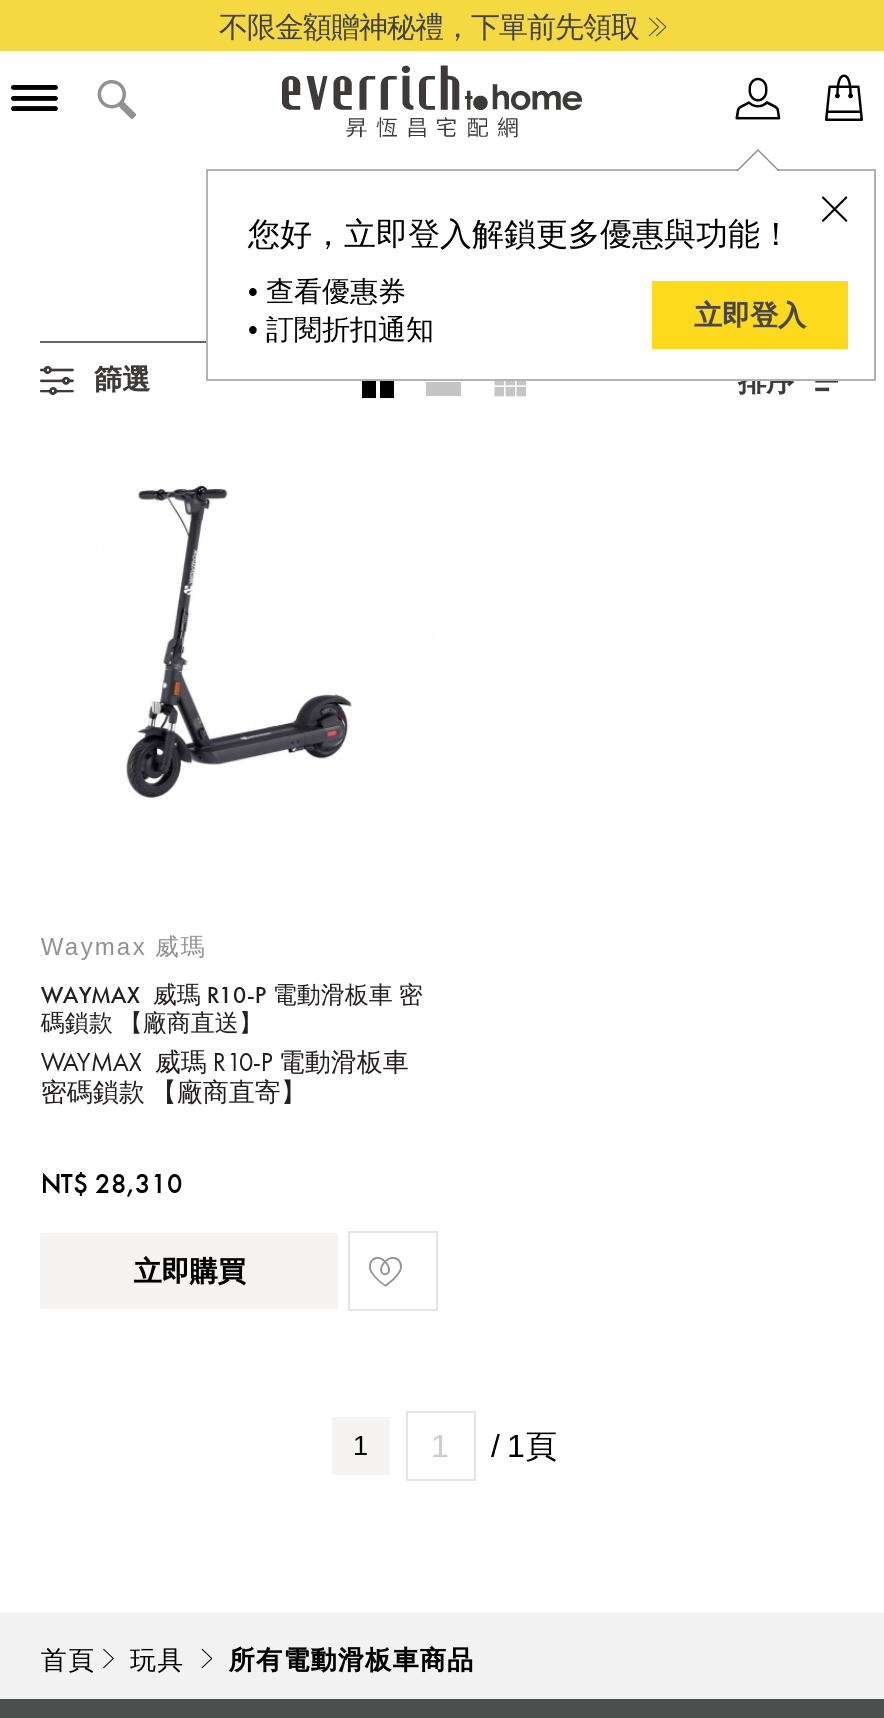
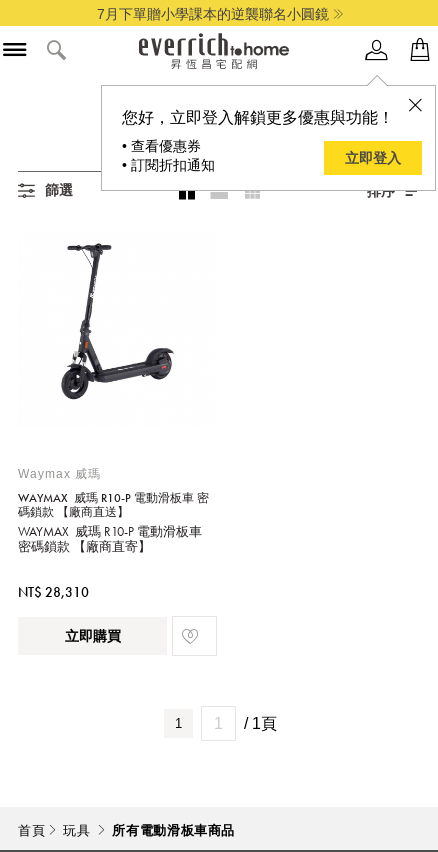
- 不限金額贈神秘禮，下單前先領取
+ 7月下單贈小學課本的逆襲聯名小圓鏡
